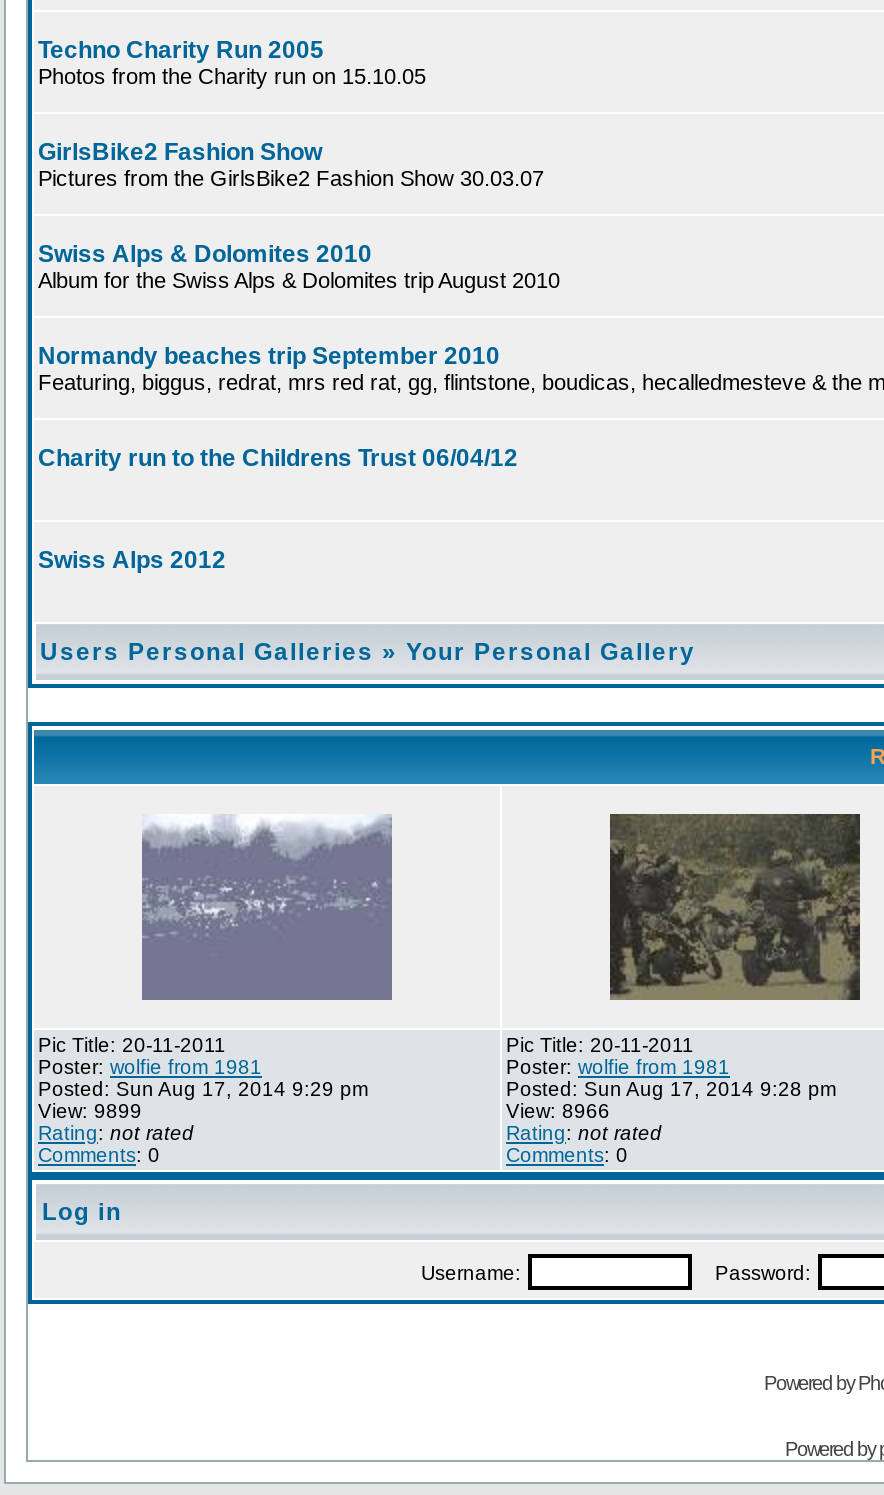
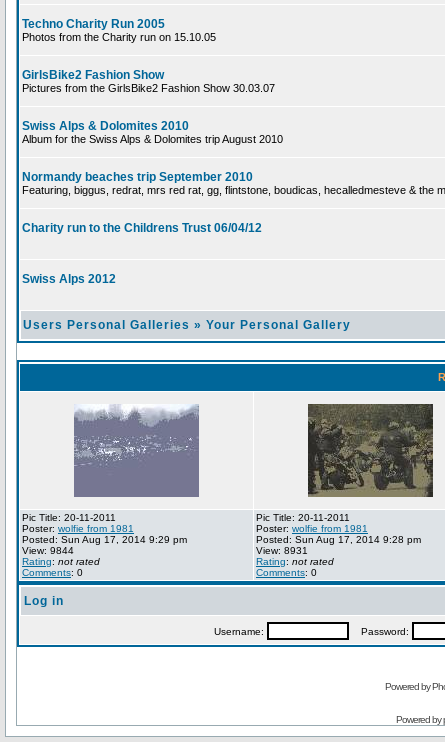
- View: 9899
+ View: 9844

- View: 8966
+ View: 8931
